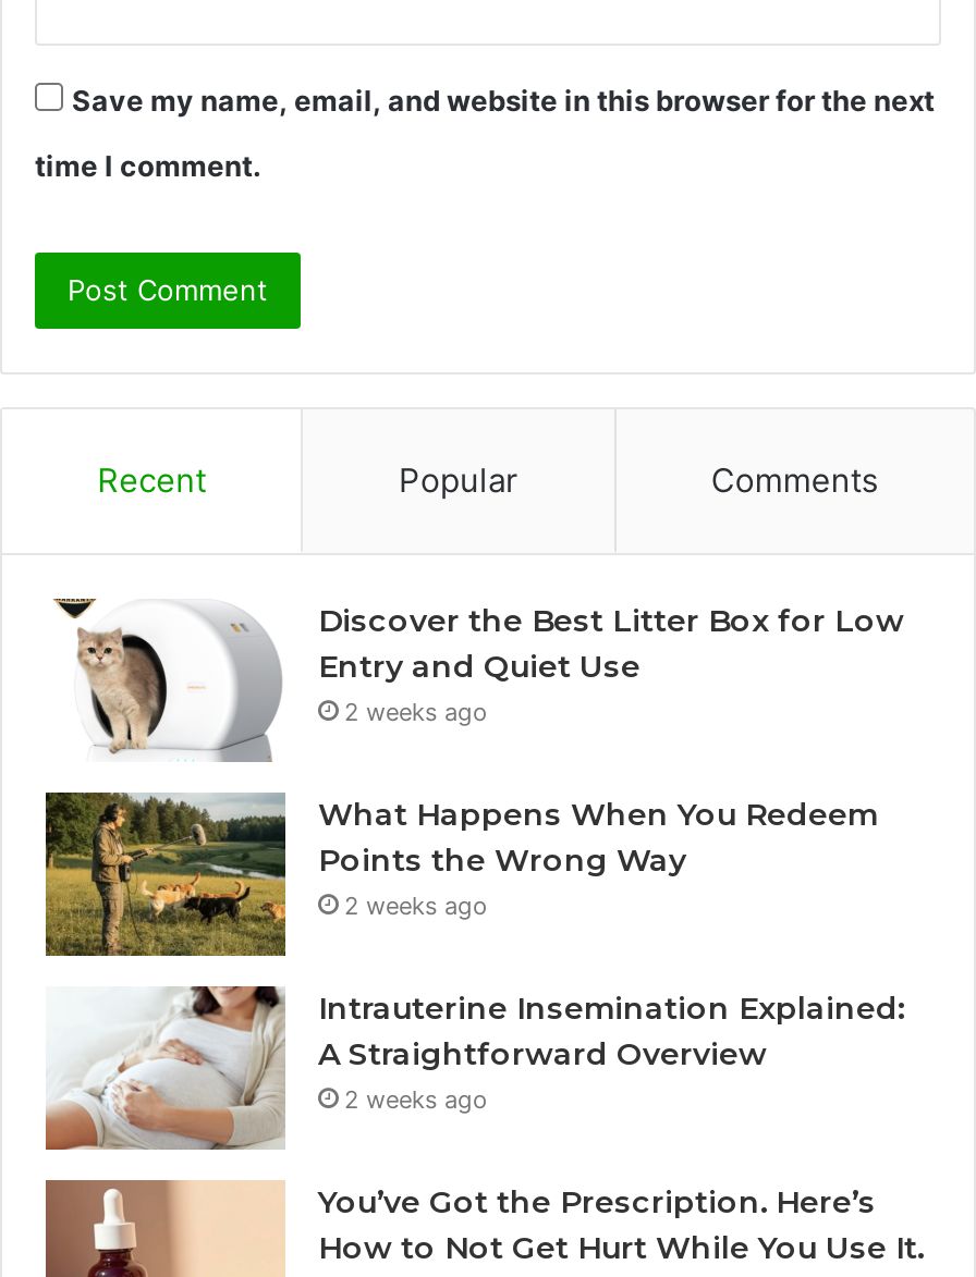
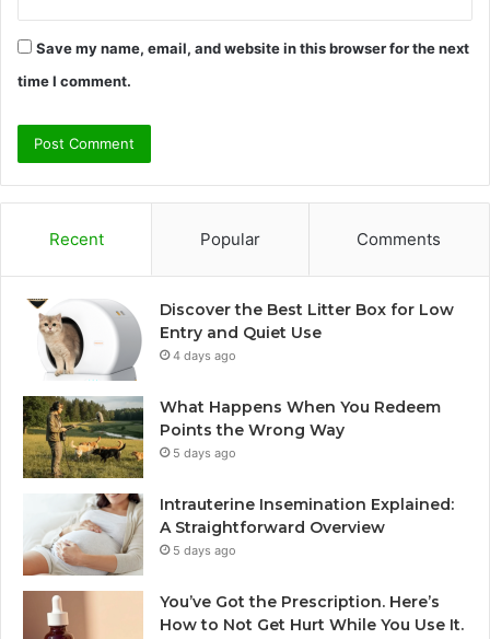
- 2 weeks ago
+ 4 days ago

- 2 weeks ago
+ 5 days ago

- 2 weeks ago
+ 5 days ago
